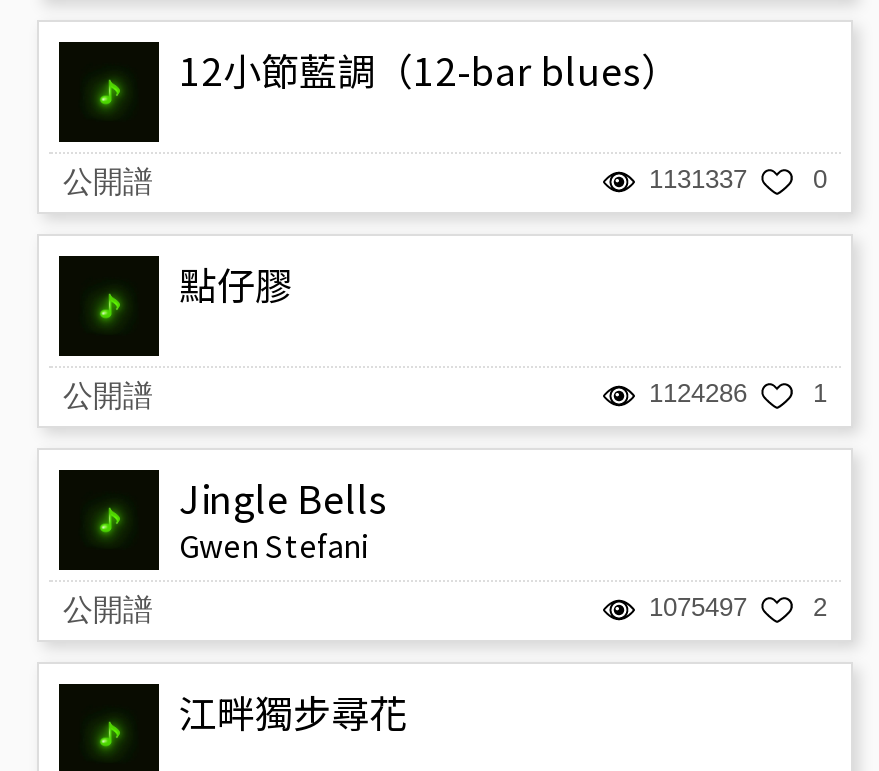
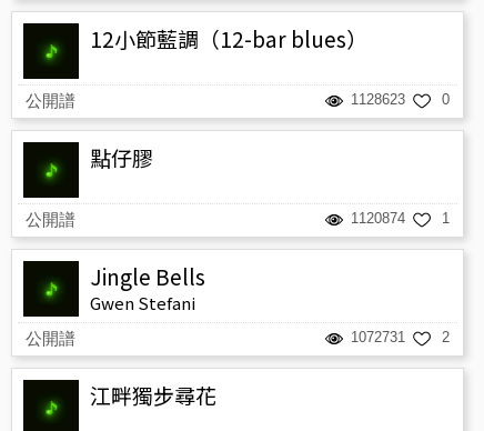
- 1131337
+ 1128623

- 1124286
+ 1120874

- 1075497
+ 1072731
